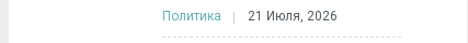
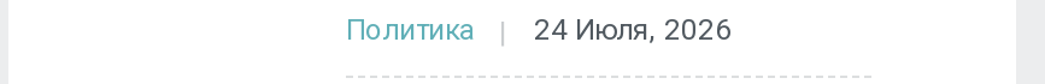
- Политика 21 Июля, 2026
+ Политика 24 Июля, 2026
